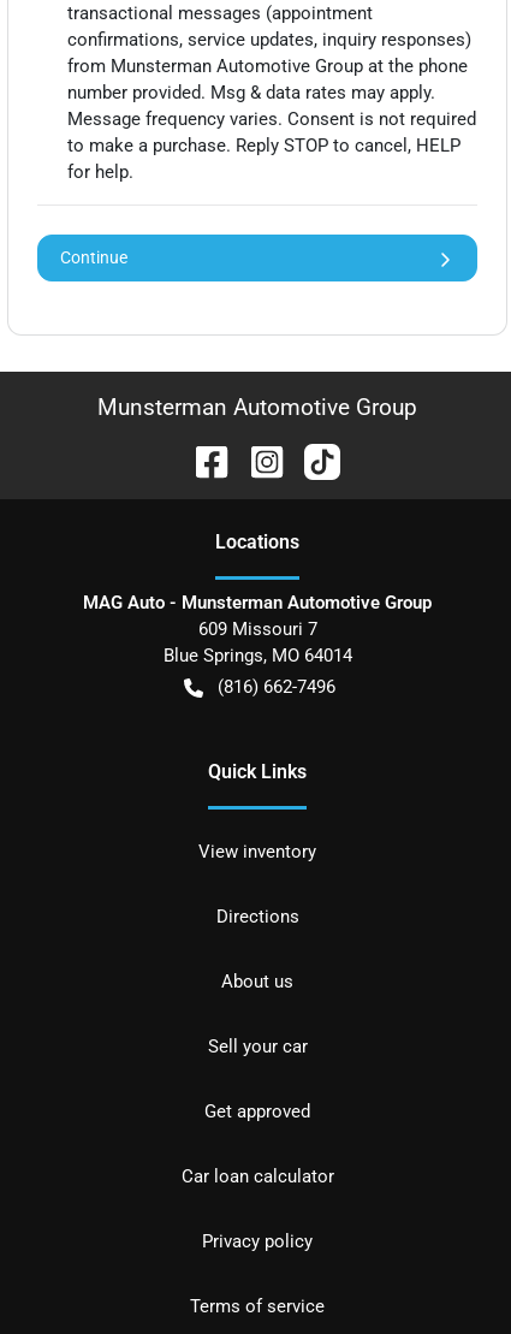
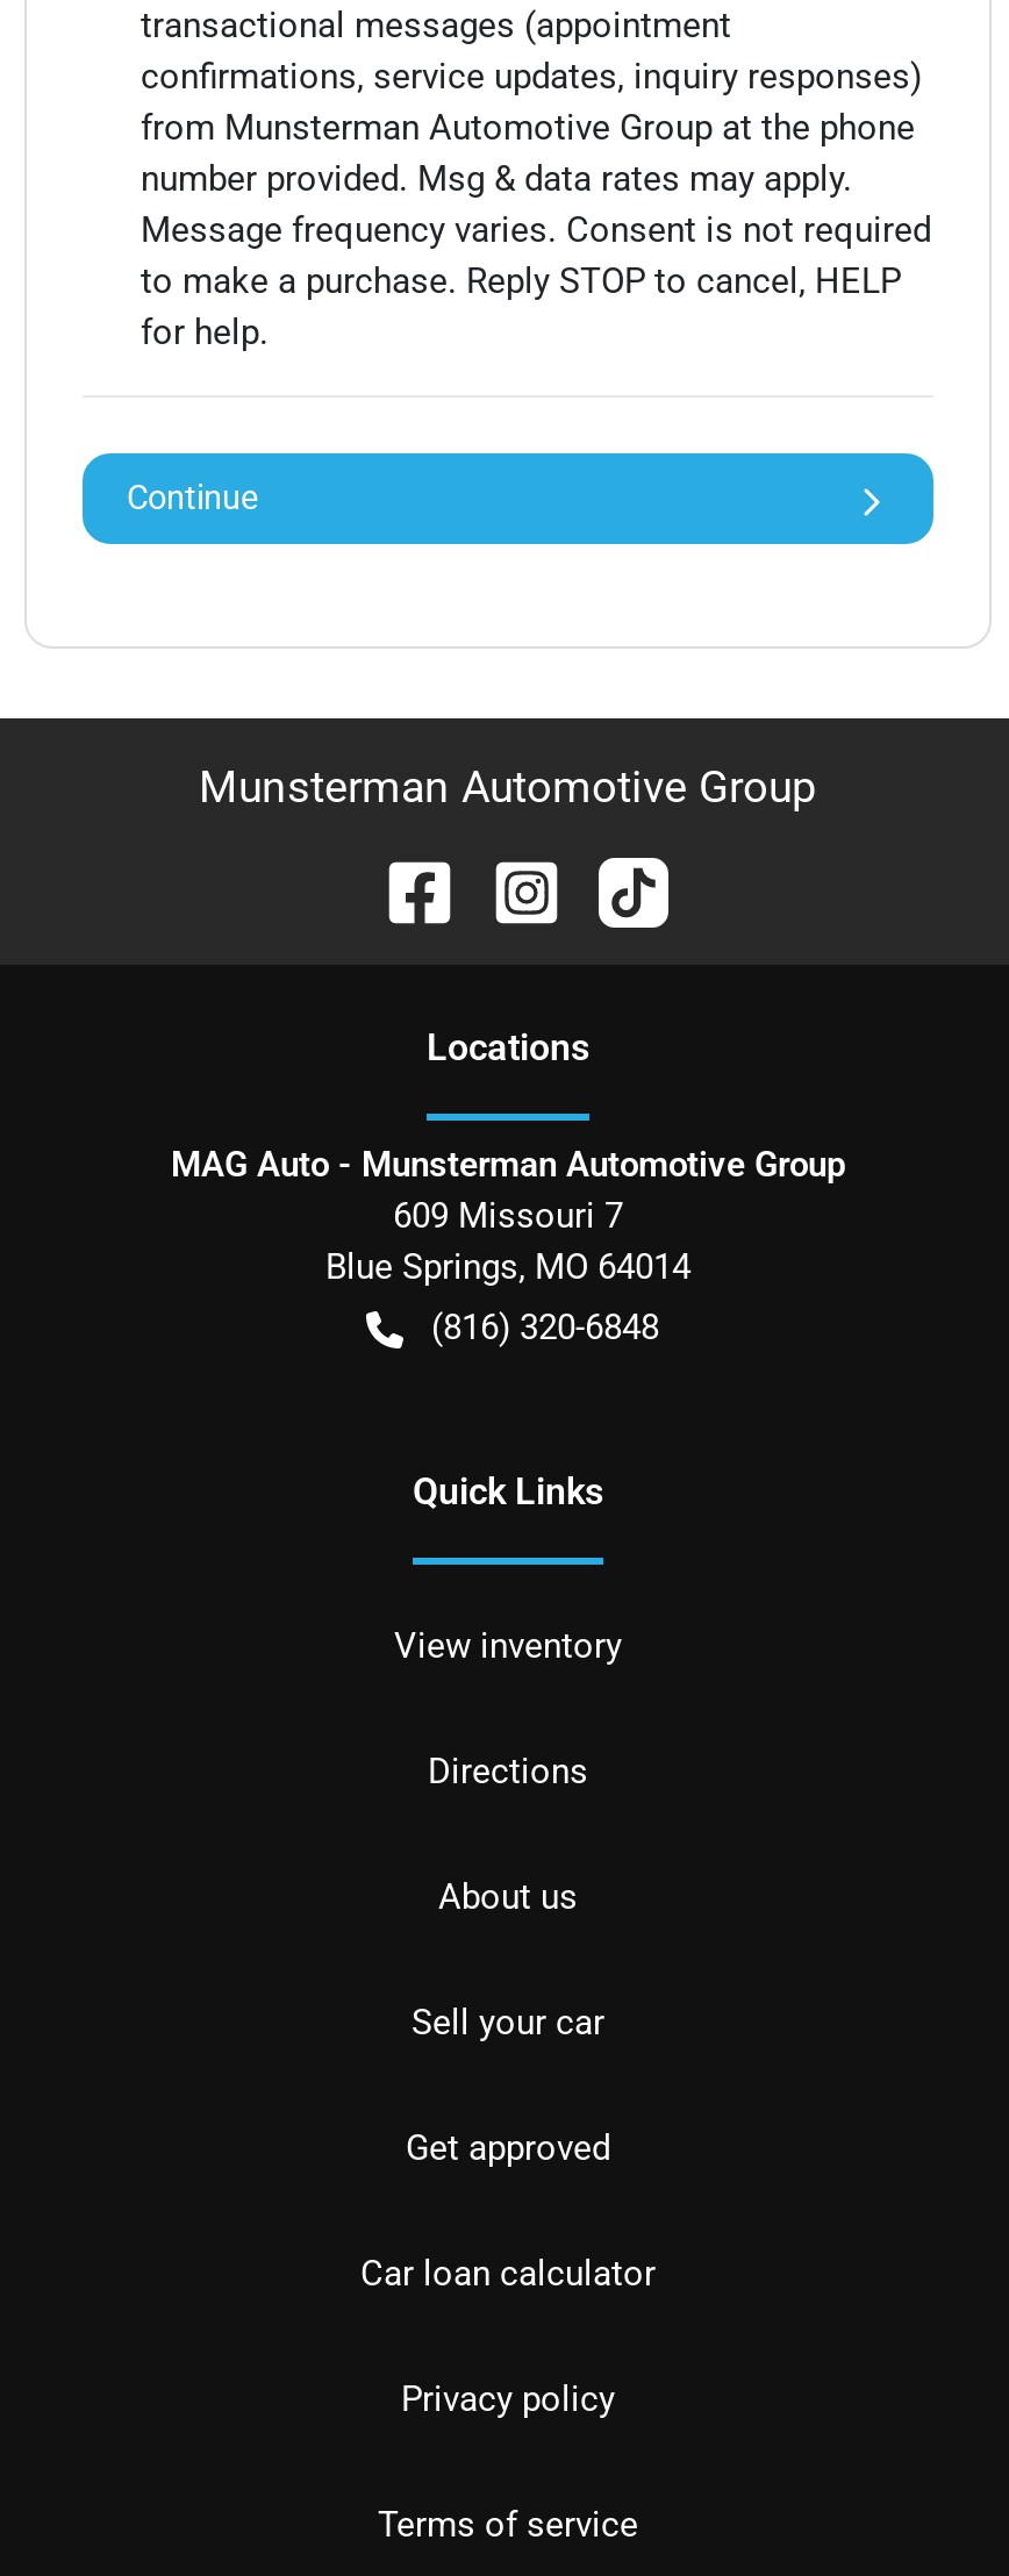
- (816) 662-7496
+ (816) 320-6848
